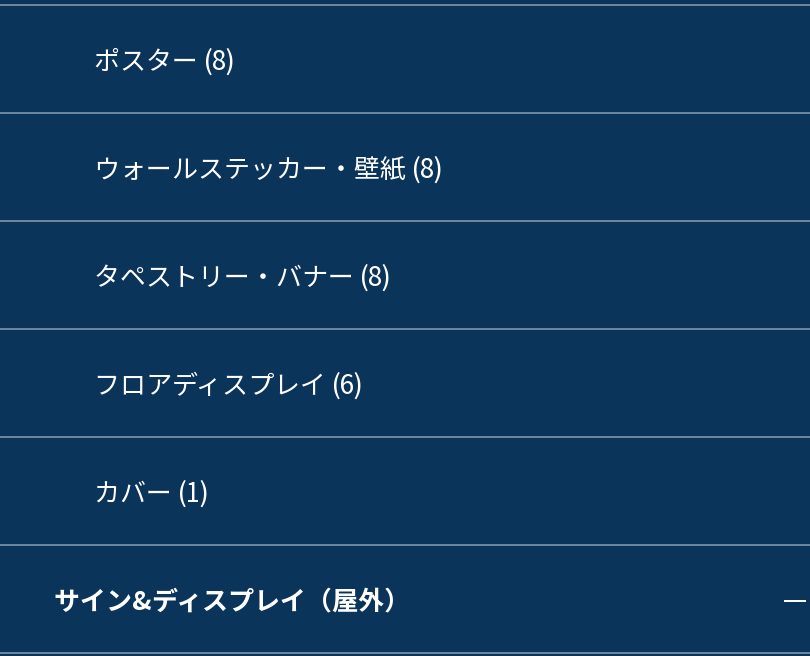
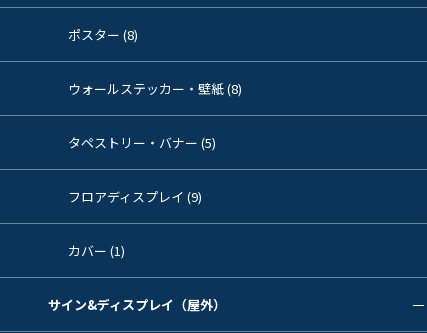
- タペストリー・バナー (8)
+ タペストリー・バナー (5)

- フロアディスプレイ (6)
+ フロアディスプレイ (9)
